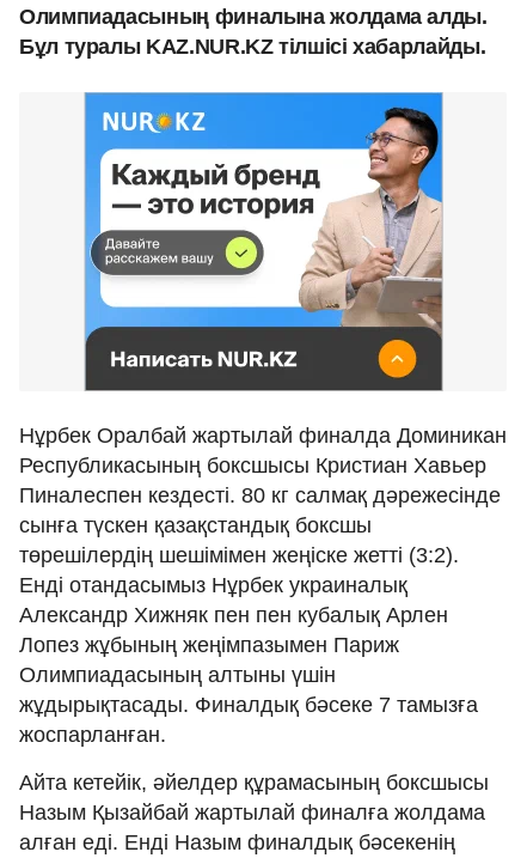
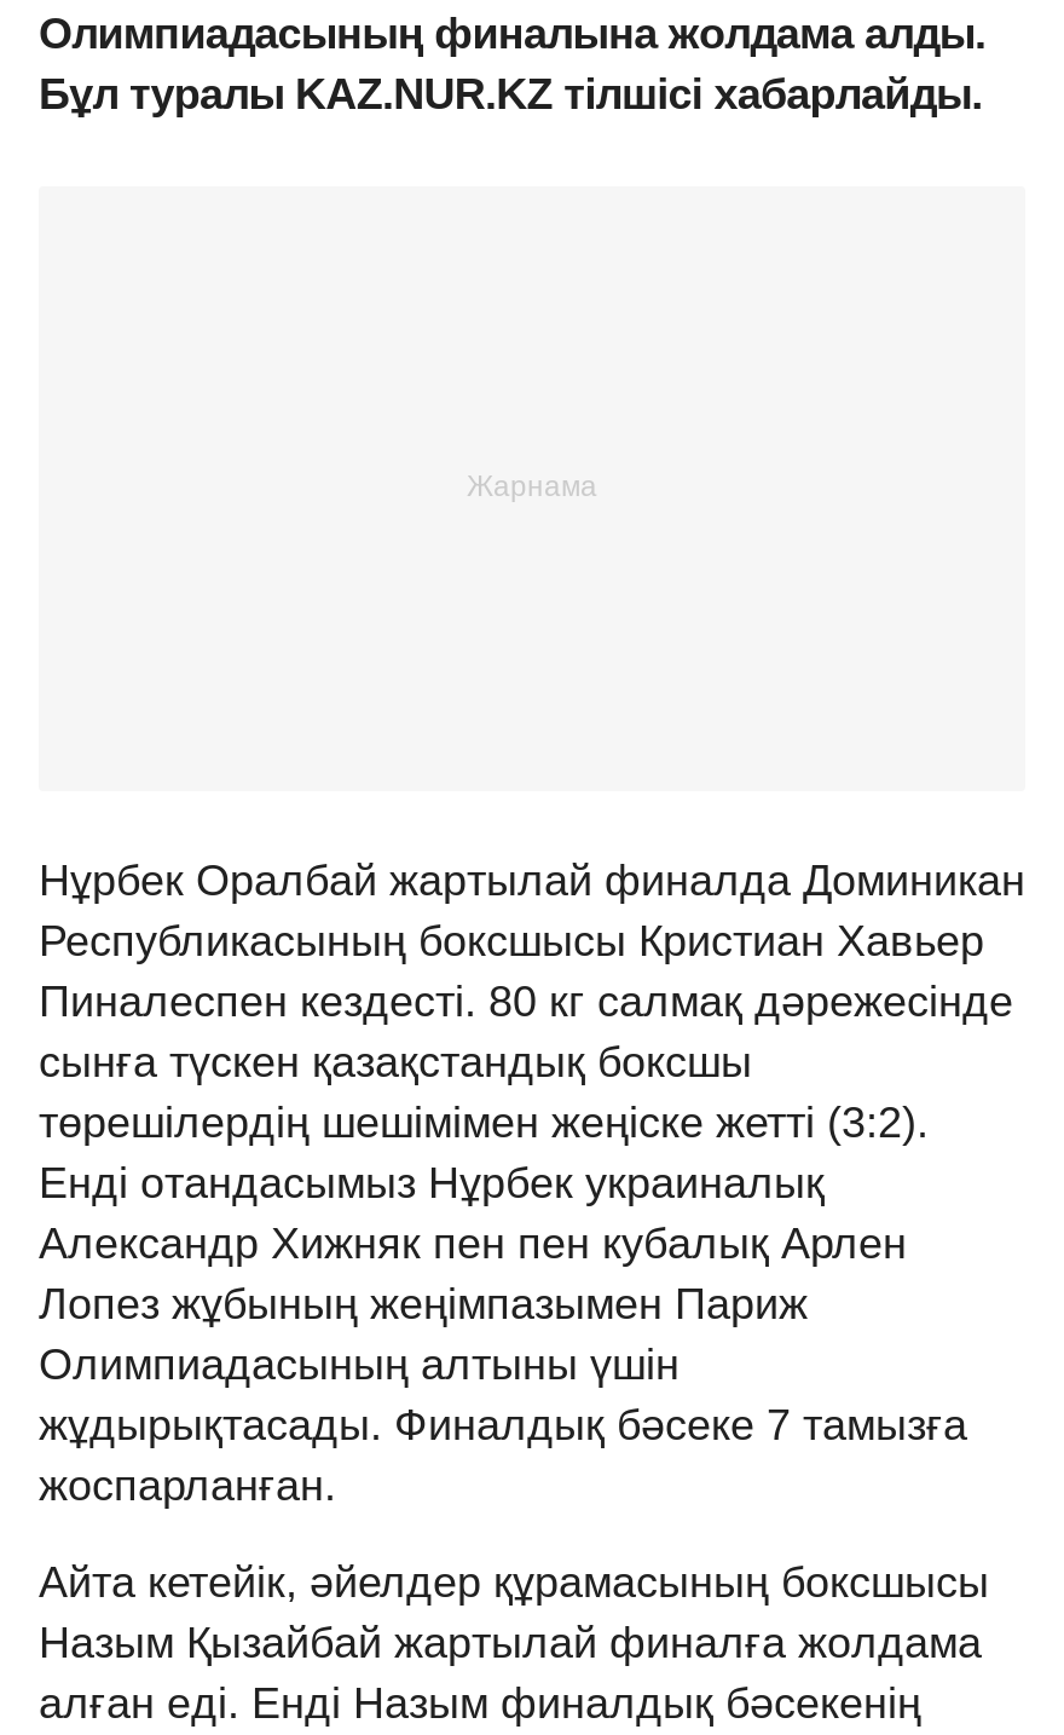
- [image]
